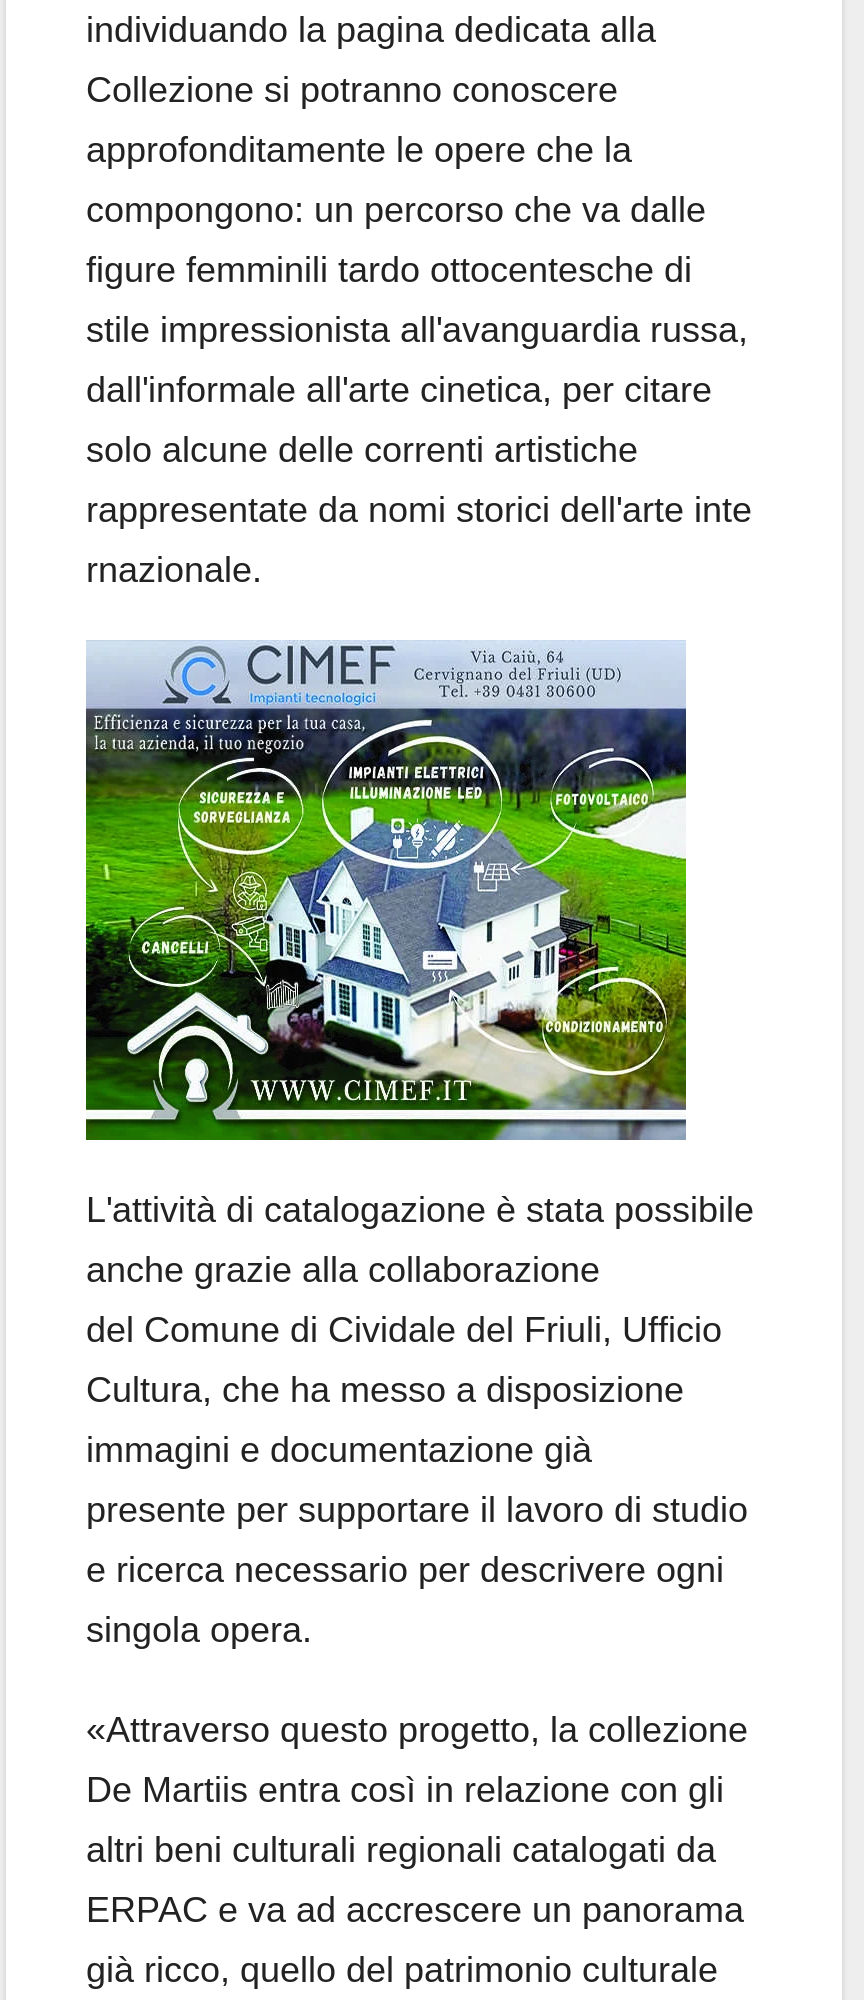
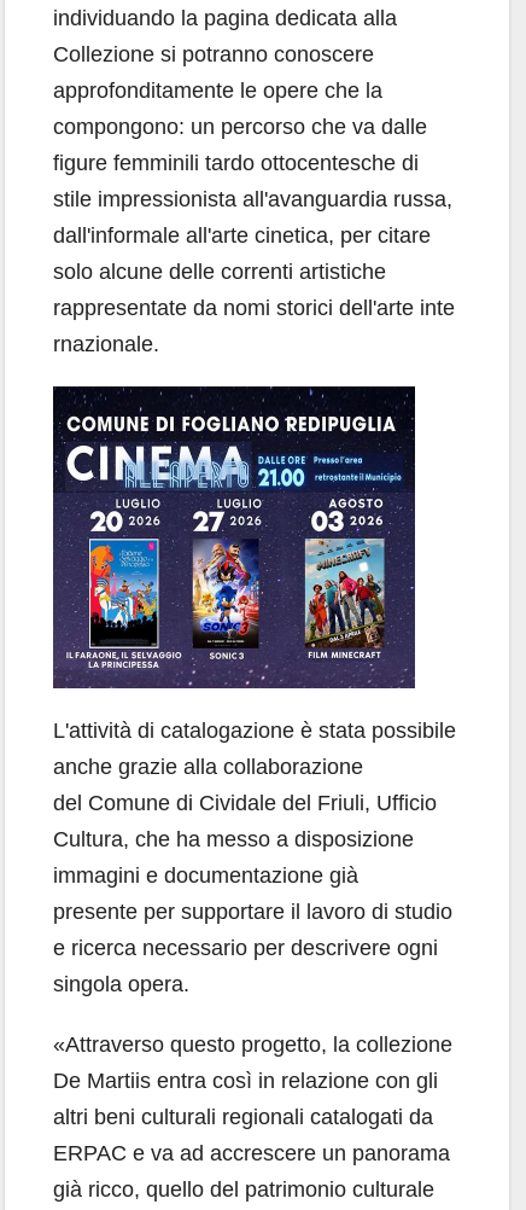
- [image]
+ [image]
